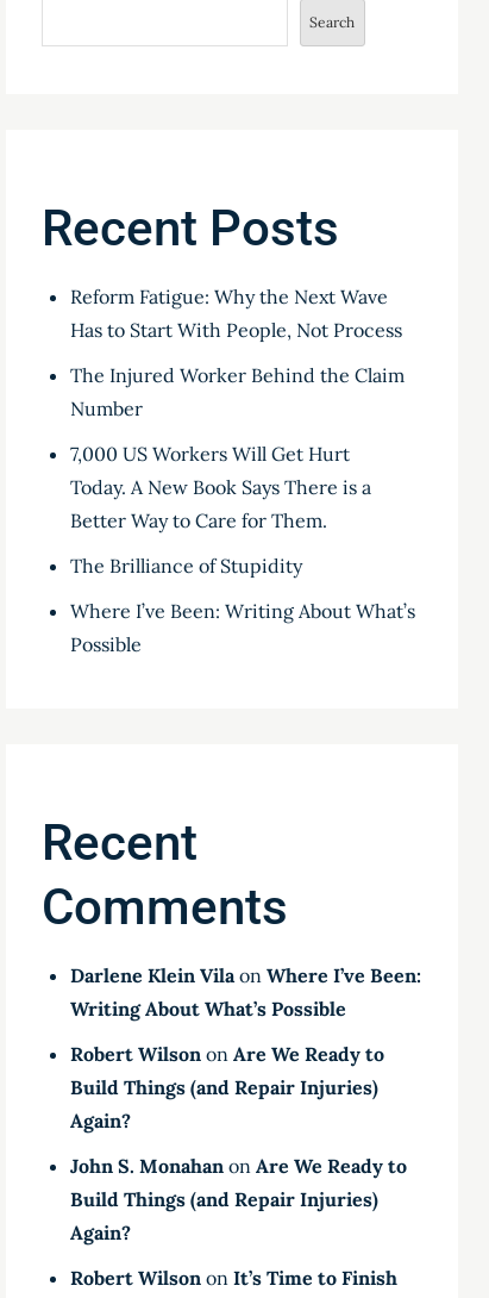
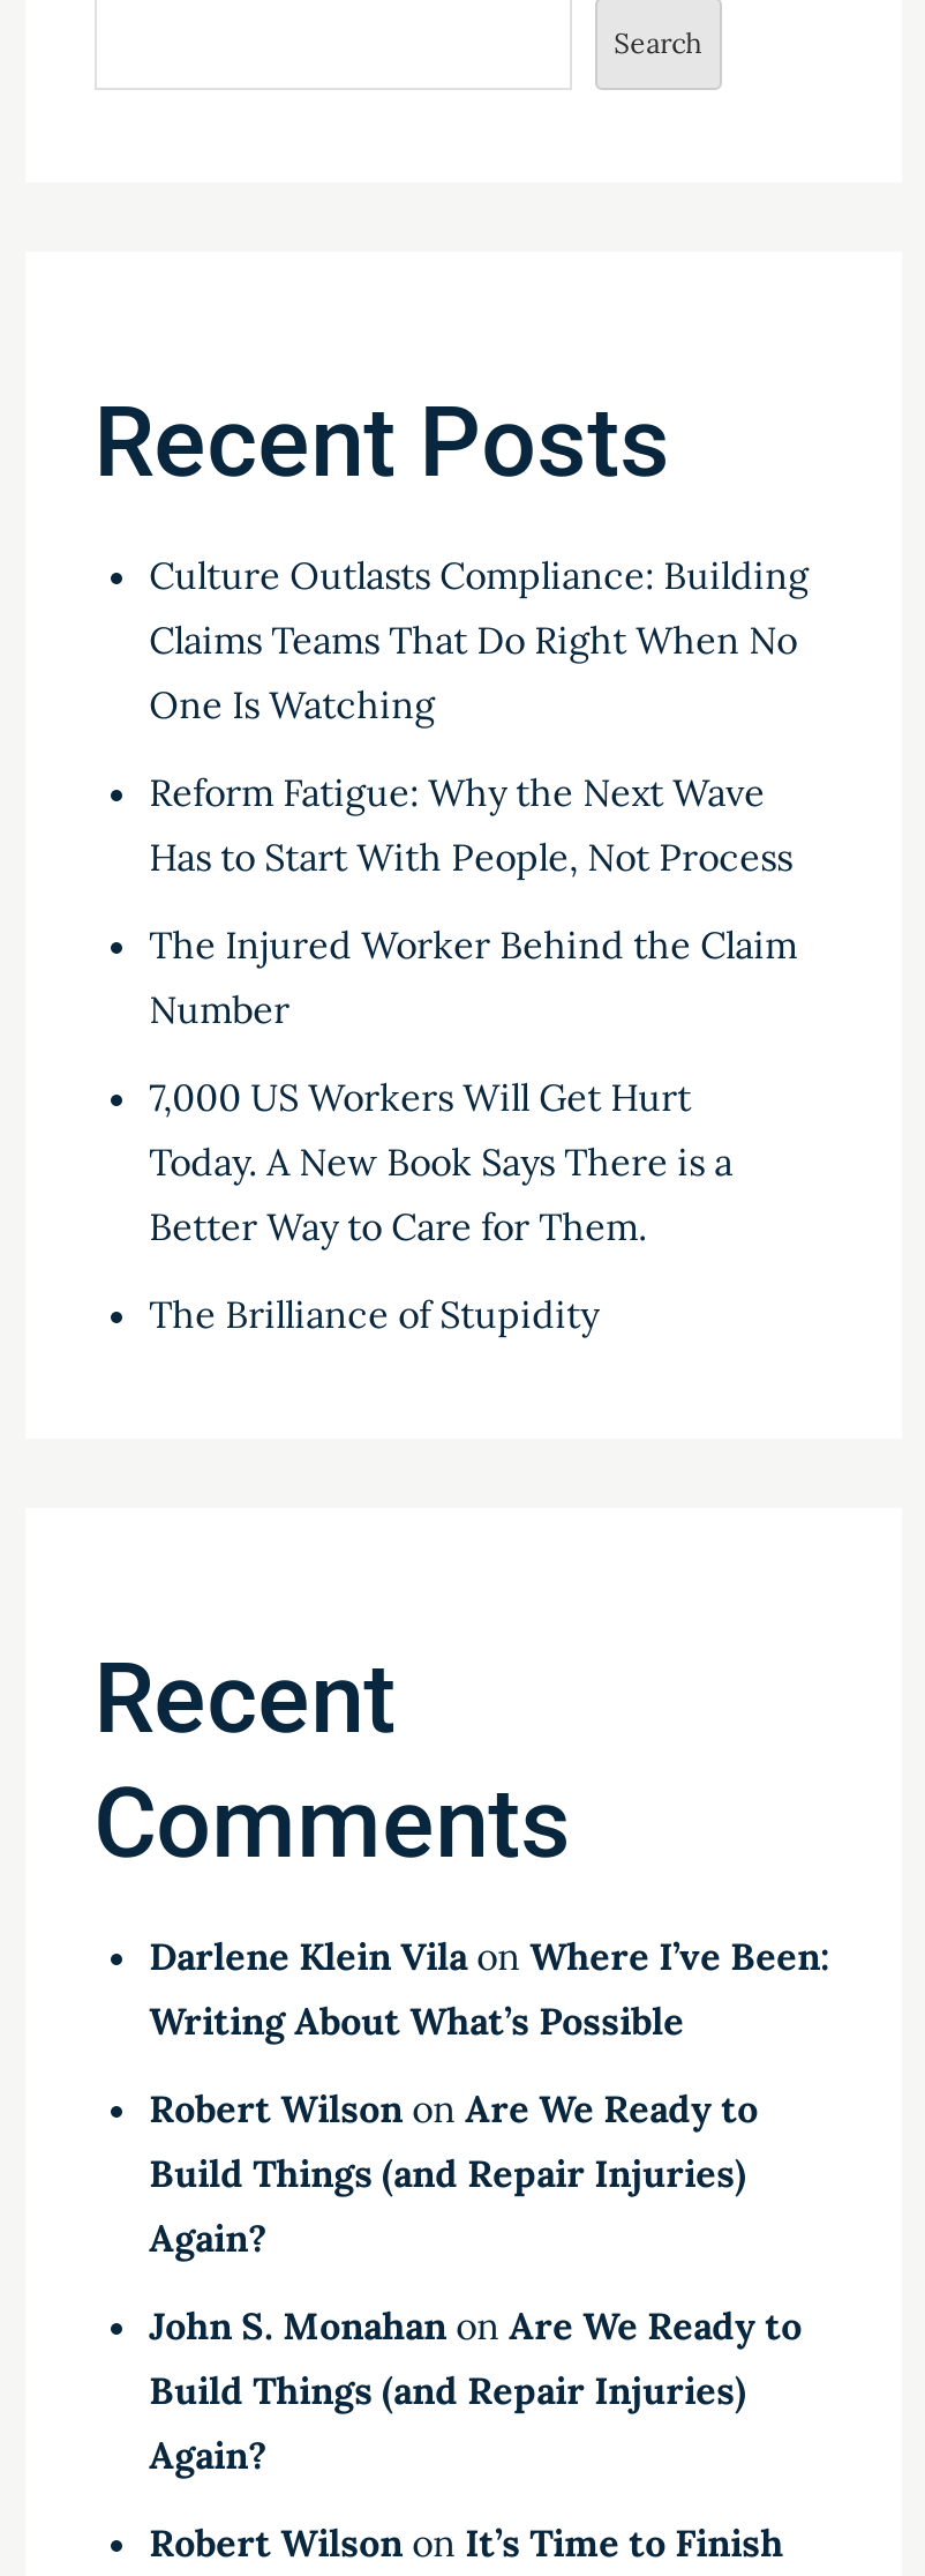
+ Culture Outlasts Compliance: Building
+ Claims Teams That Do Right When No
+ One Is Watching

moved down: Reform Fatigue: Why the Next Wave | Has to Start With People, Not Process | The Injured Worker Behind the Claim | Number | 7,000 US Workers Will Get Hurt | Today. A New Book Says There is a | Better Way to Care for Them. | The Brilliance of Stupidity

- Where I’ve Been: Writing About What’s
- Possible
